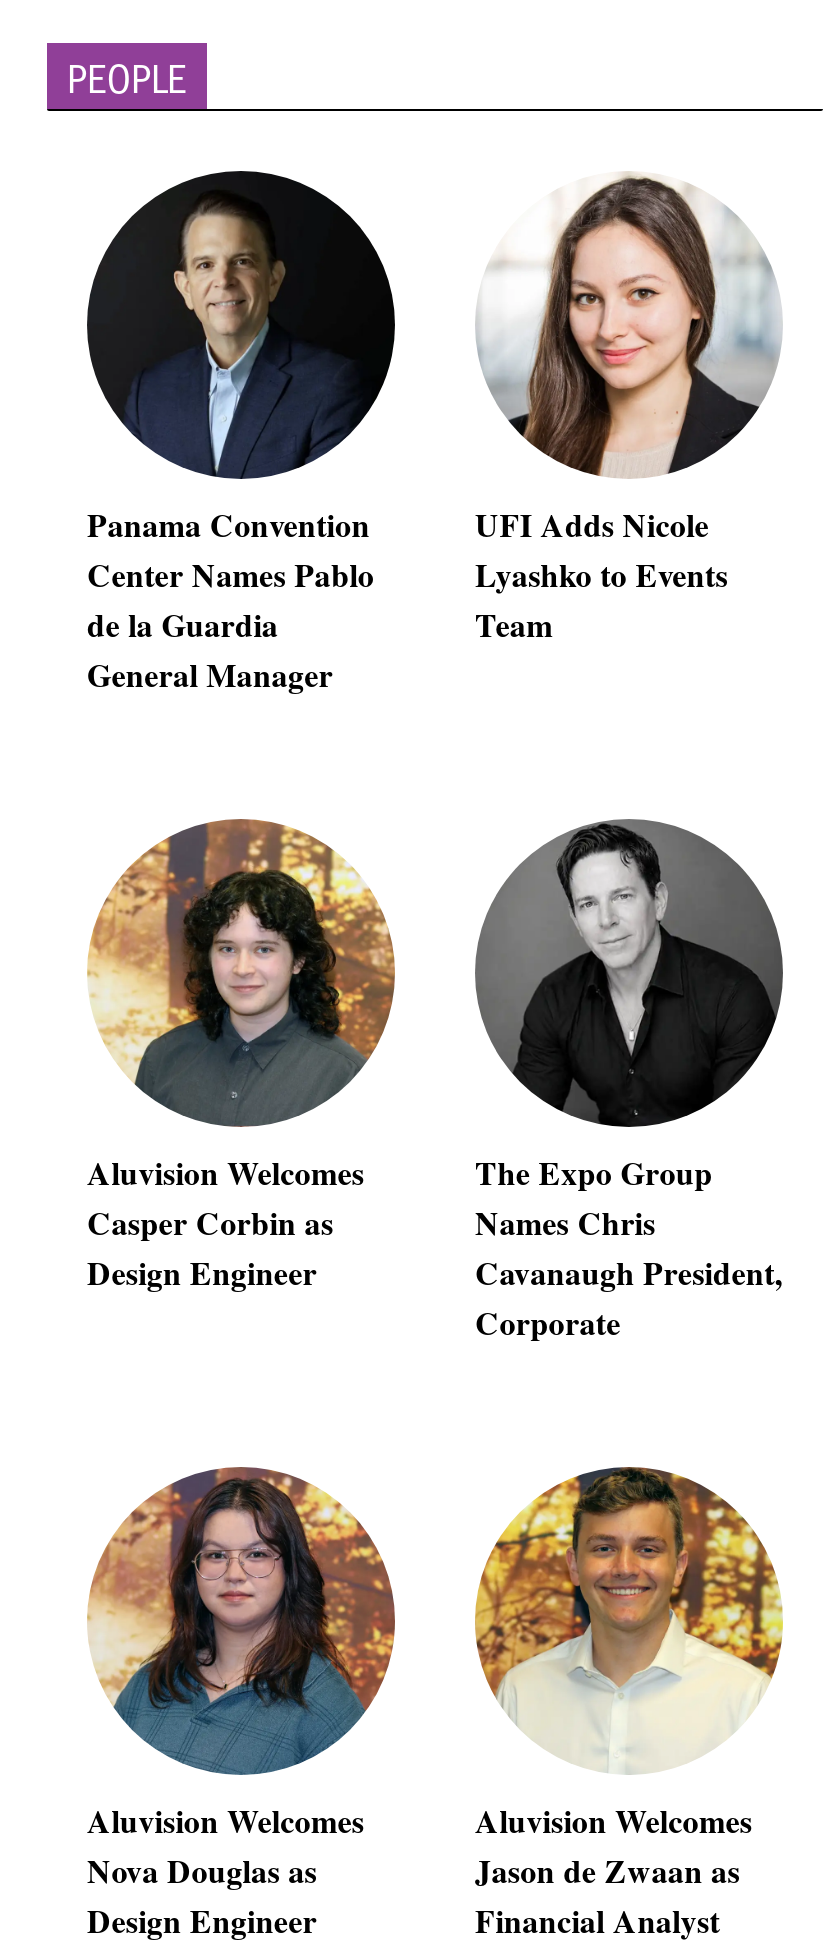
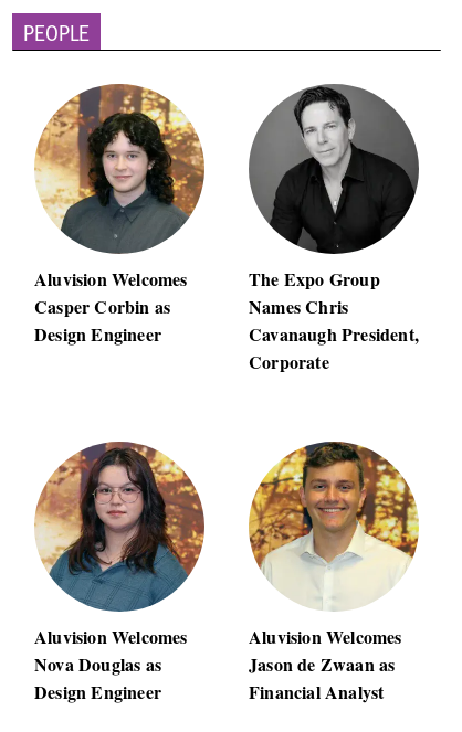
- [image]
- Panama Convention
- Center Names Pablo
- de la Guardia
- General Manager

- [image]
- UFI Adds Nicole
- Lyashko to Events
- Team
